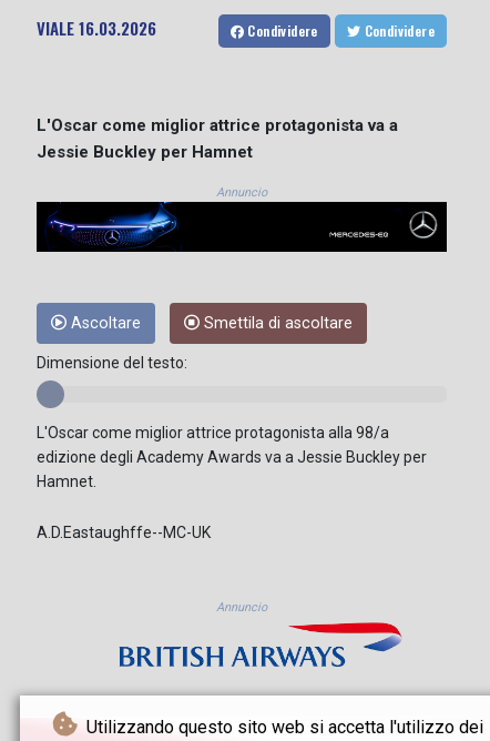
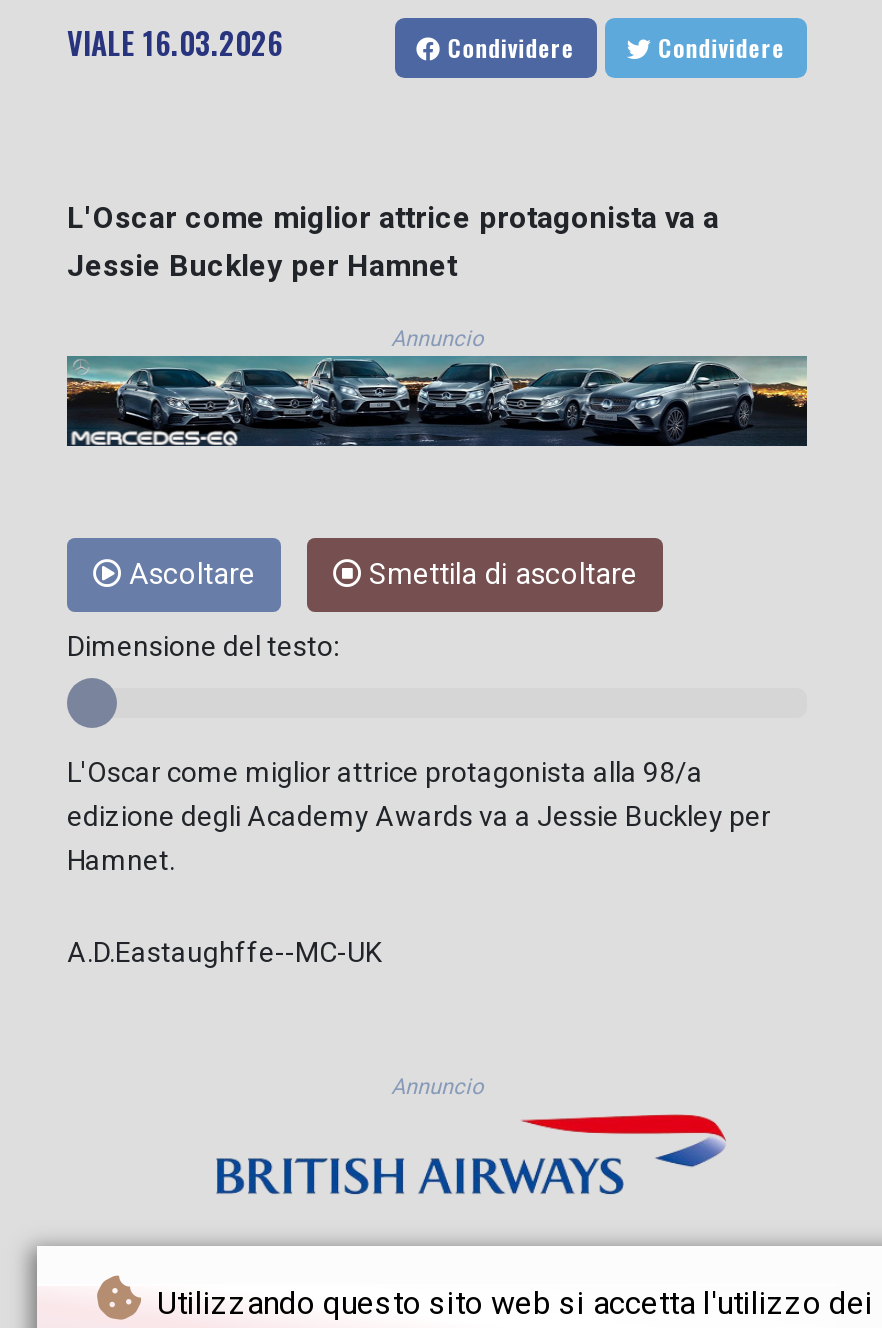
- [image]
+ [image]
